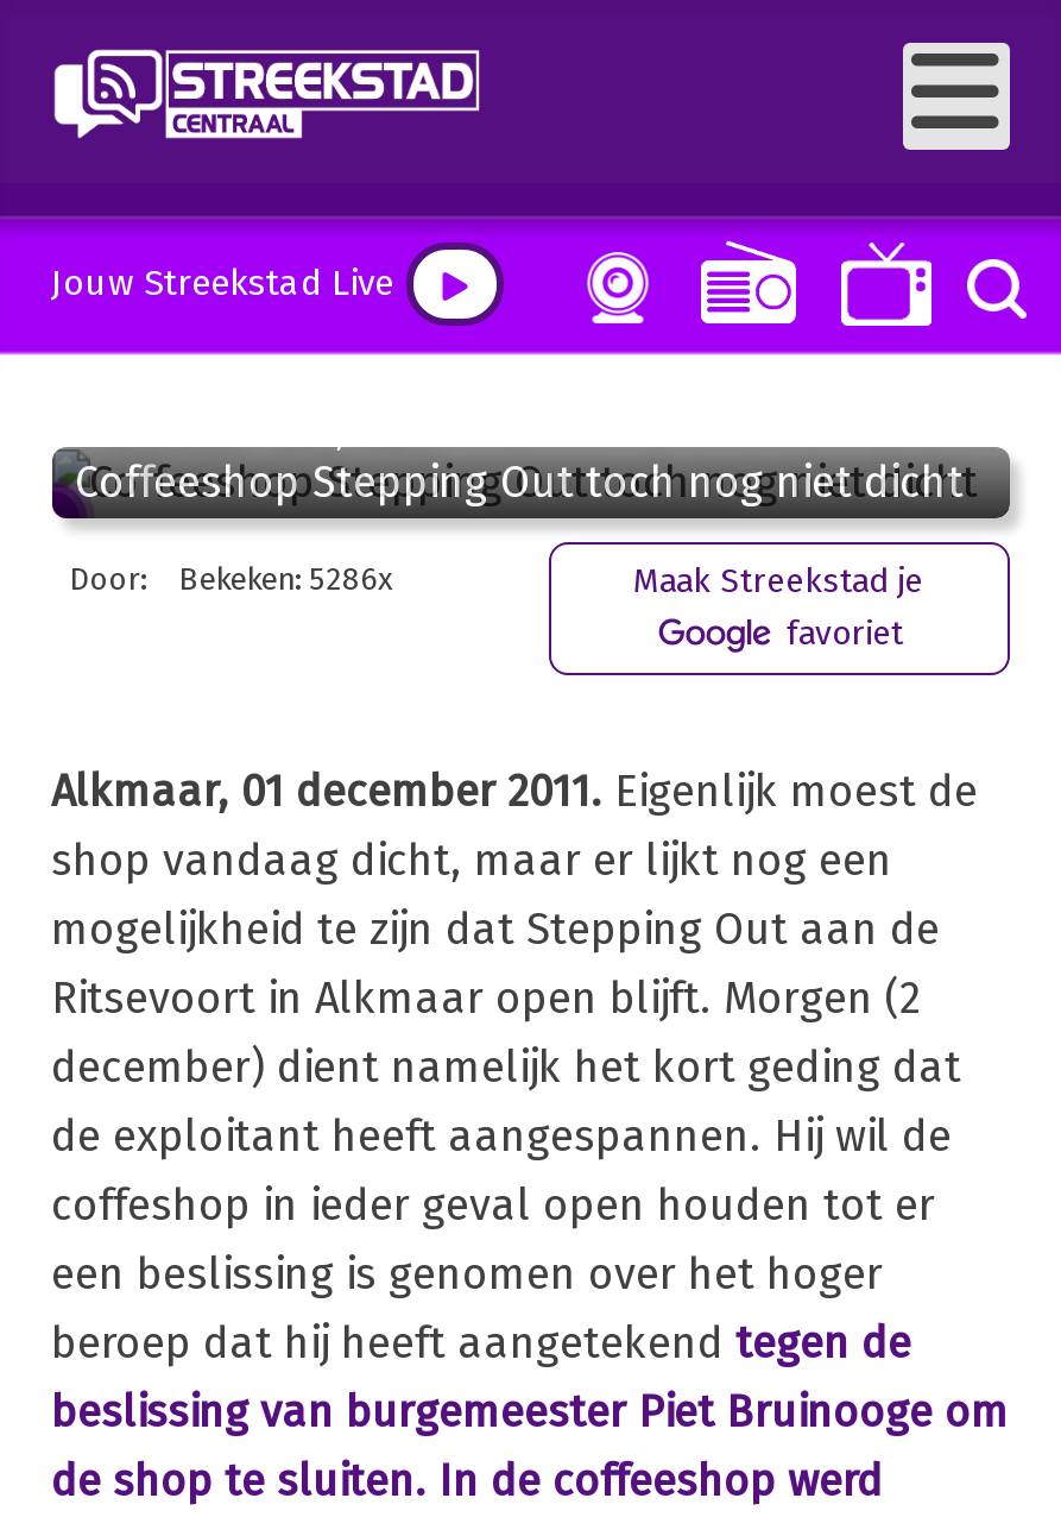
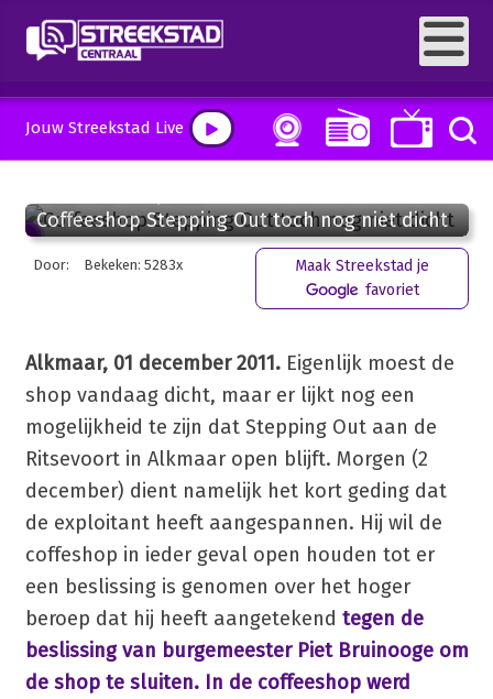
- Door: Bekeken: 5286x
+ Door: Bekeken: 5283x
